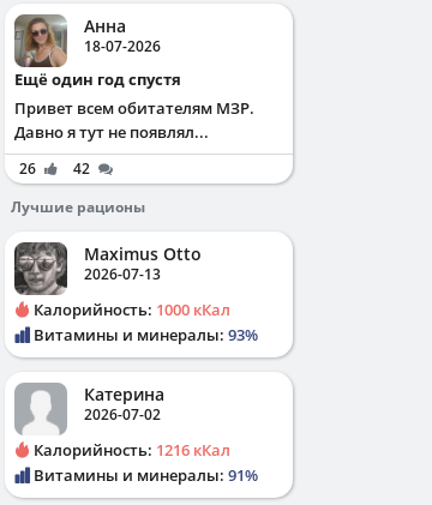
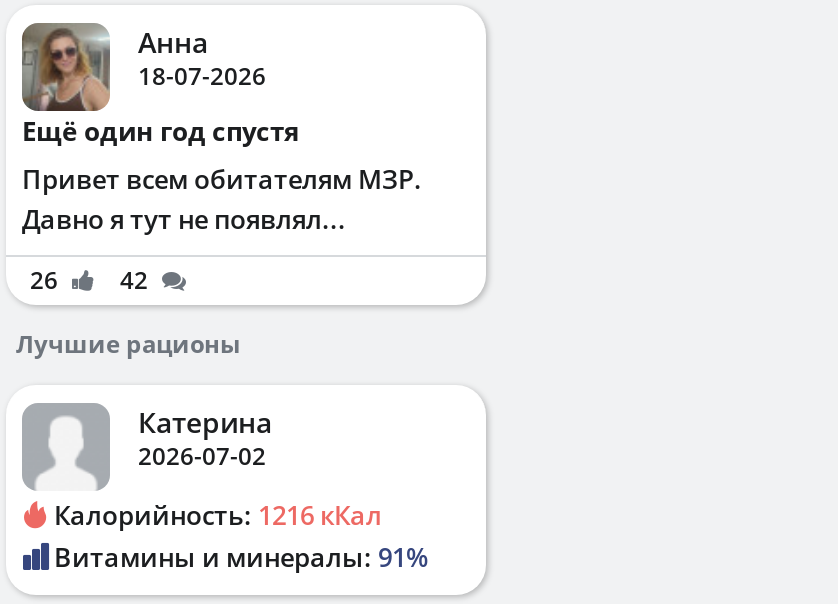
- [image]
- Maximus Otto
- 2026-07-13
- Калорийность: 1000 кКал
- Витамины и минералы: 93%
